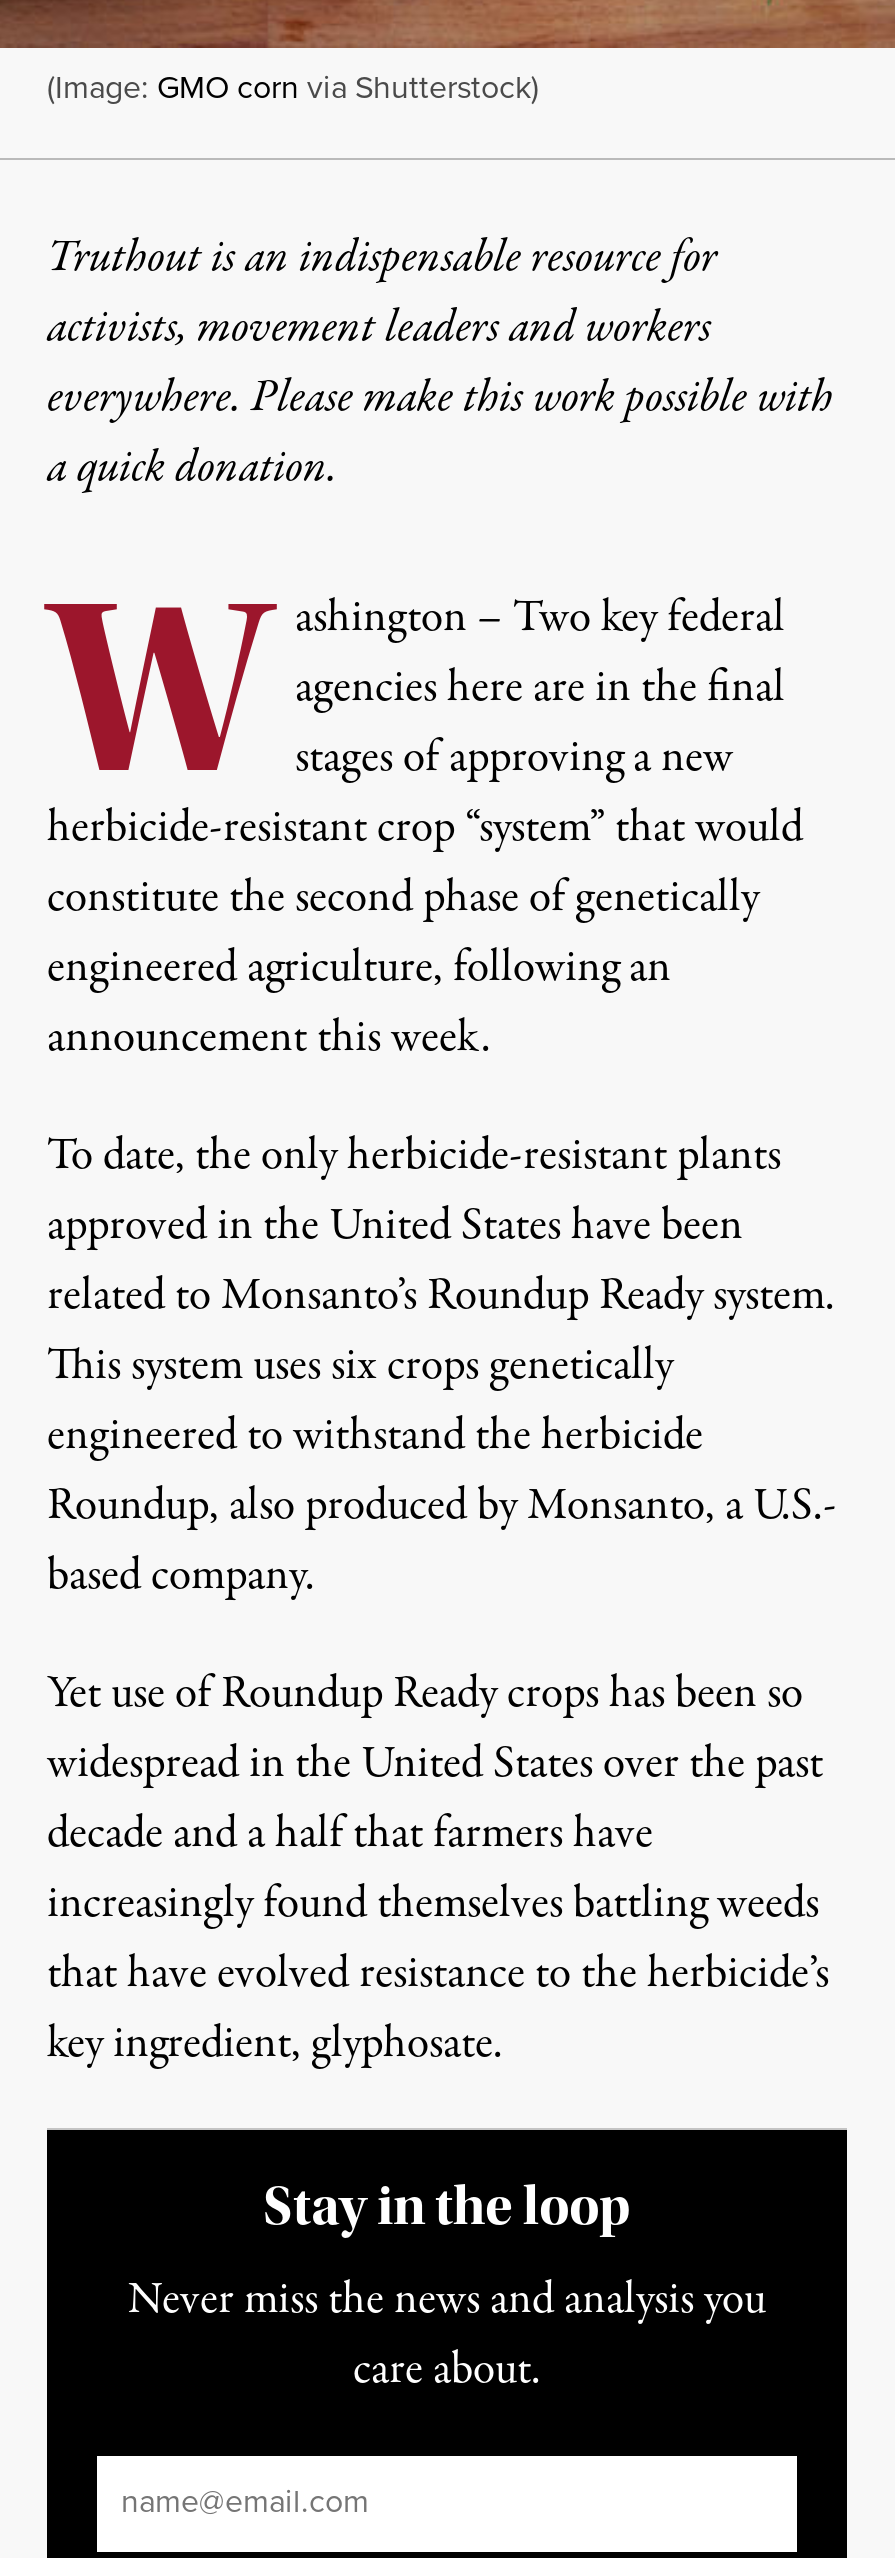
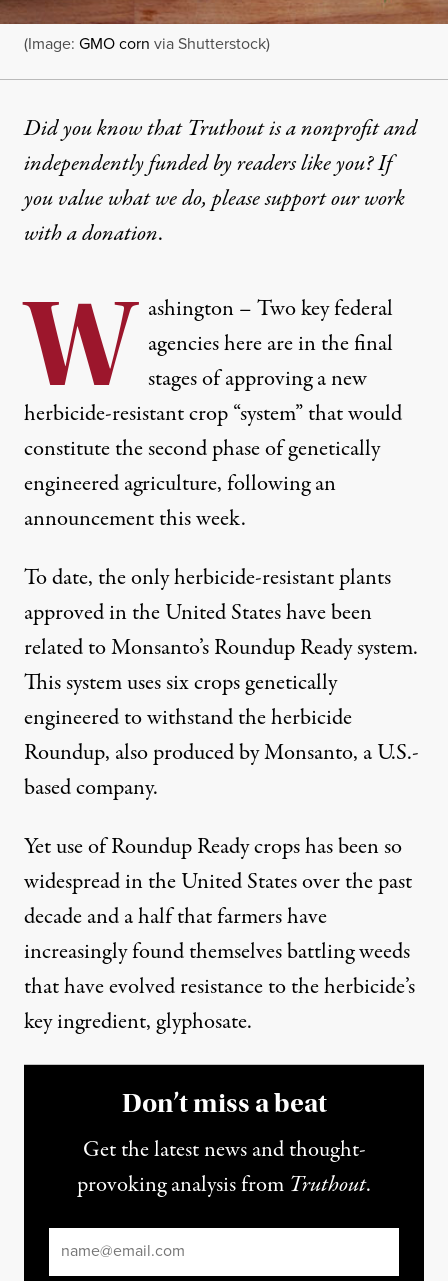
- Truthout is an indispensable resource for
- activists, movement leaders and workers
- everywhere. Please make this work possible with
- a quick donation.
+ Did you know that Truthout is a nonprofit and
+ independently funded by readers like you? If
+ you value what we do, please support our work
+ with a donation.

- Stay in the loop
+ Don’t miss a beat

- Never miss the news and analysis you
- care about.
+ Get the latest news and thought-
+ provoking analysis from Truthout.
